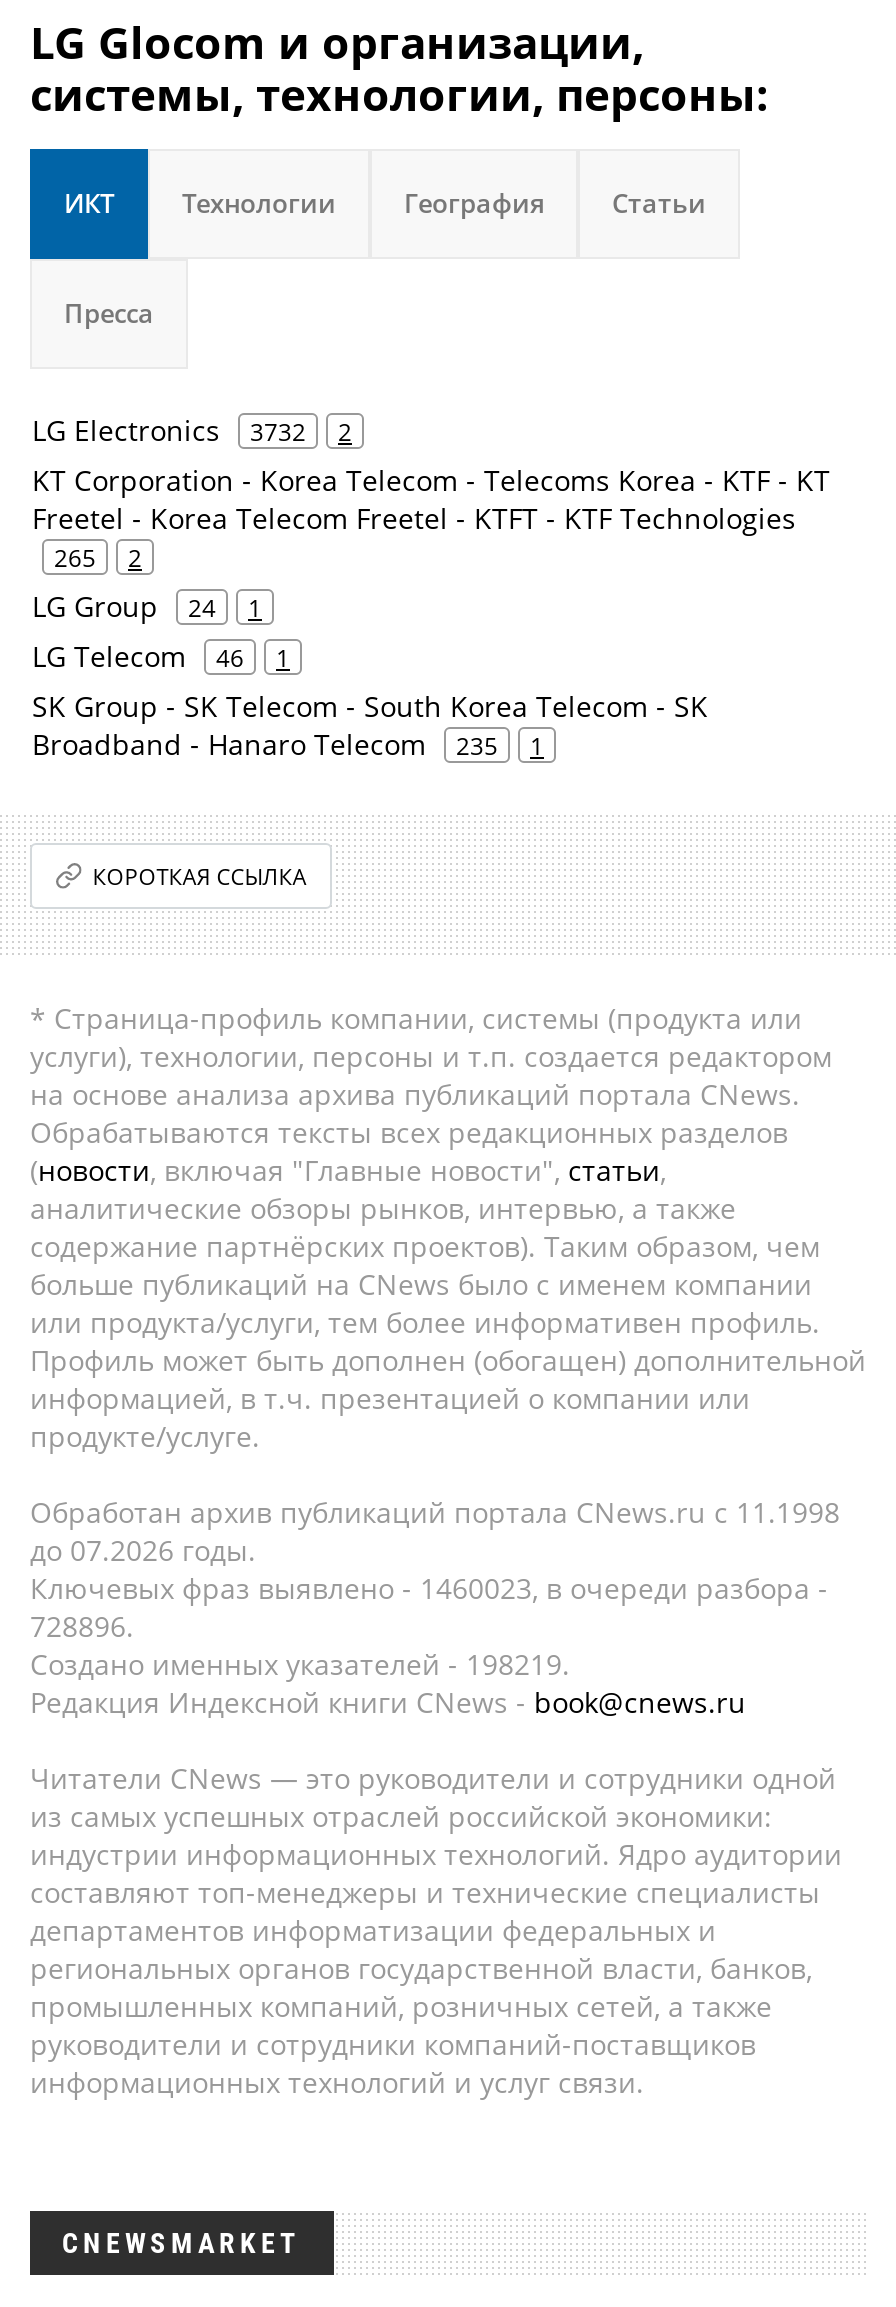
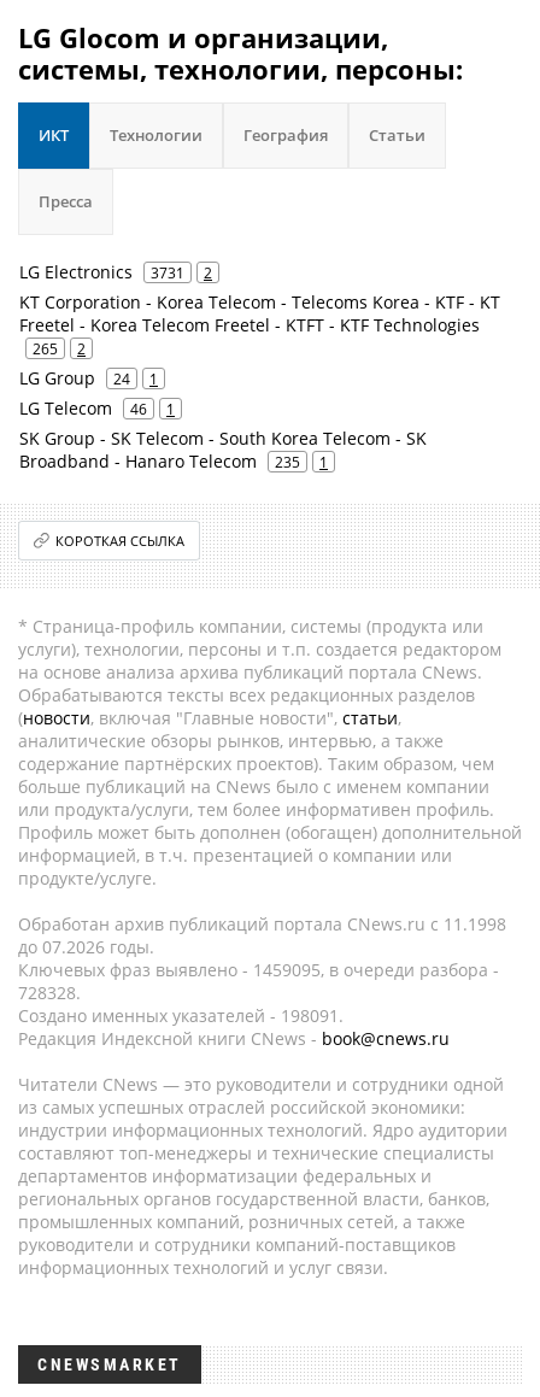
- LG Electronics 3732 2
+ LG Electronics 3731 2

- Ключевых фраз выявлено - 1460023, в очереди разбора -
+ Ключевых фраз выявлено - 1459095, в очереди разбора -

- 728896.
+ 728328.

- Создано именных указателей - 198219.
+ Создано именных указателей - 198091.
